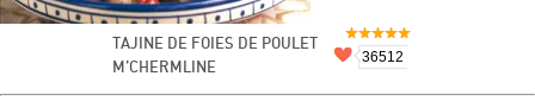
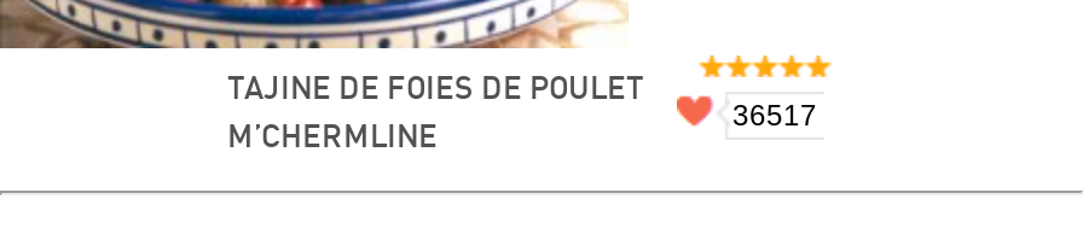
- 36512
+ 36517
